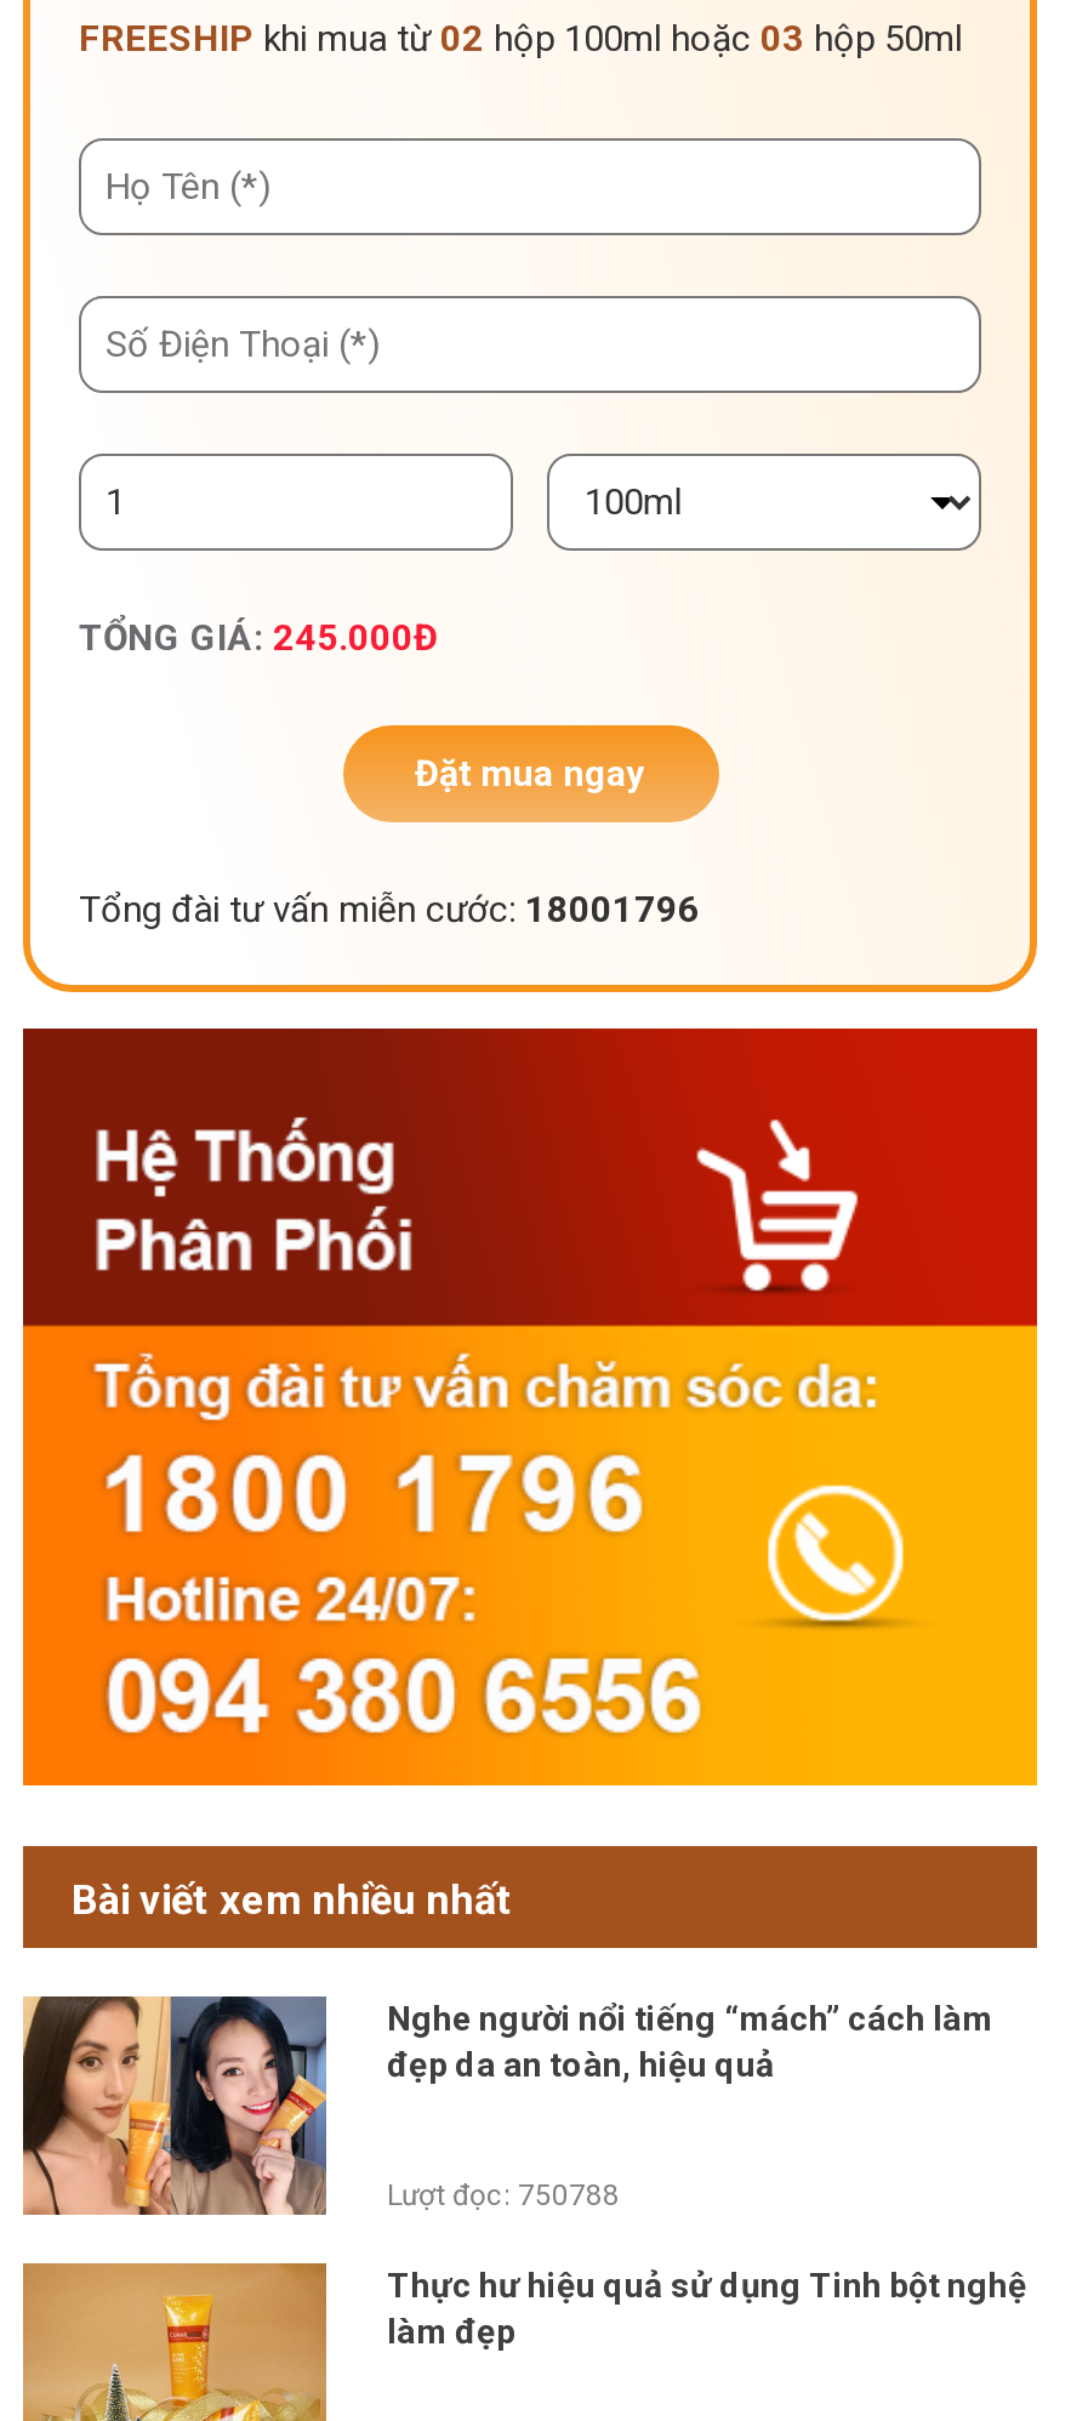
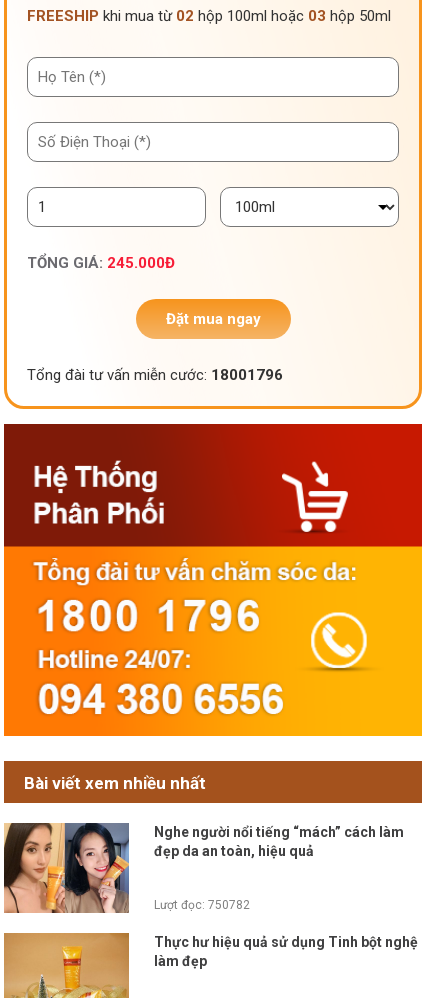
- Lượt đọc: 750788
+ Lượt đọc: 750782
